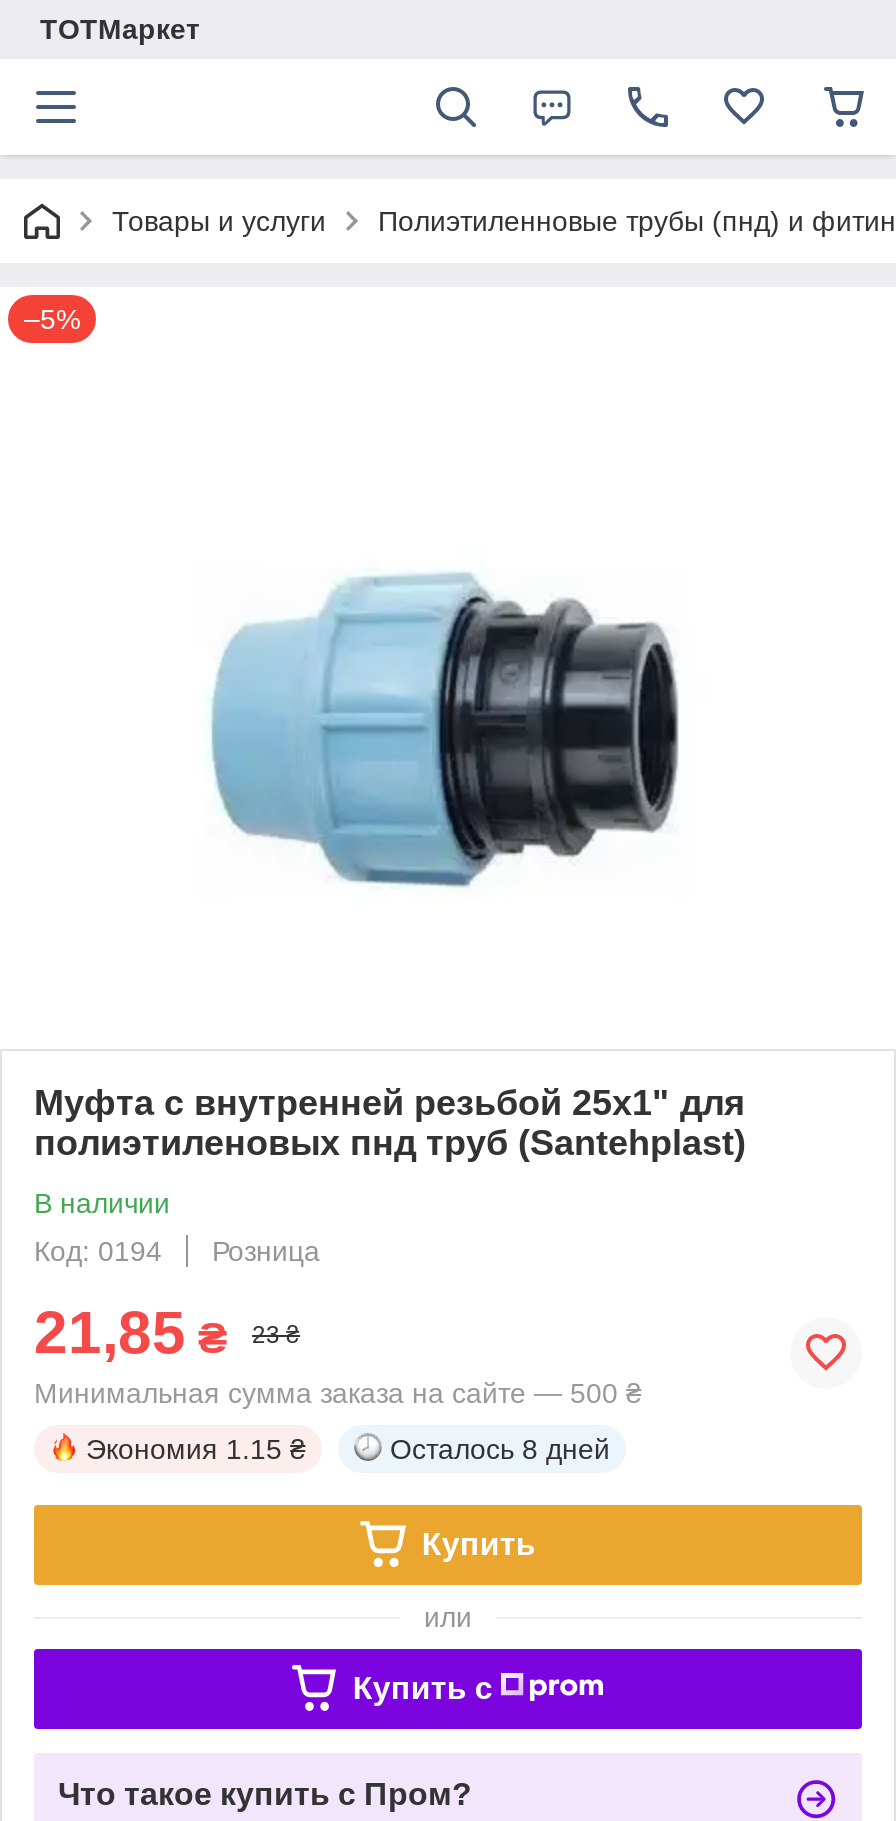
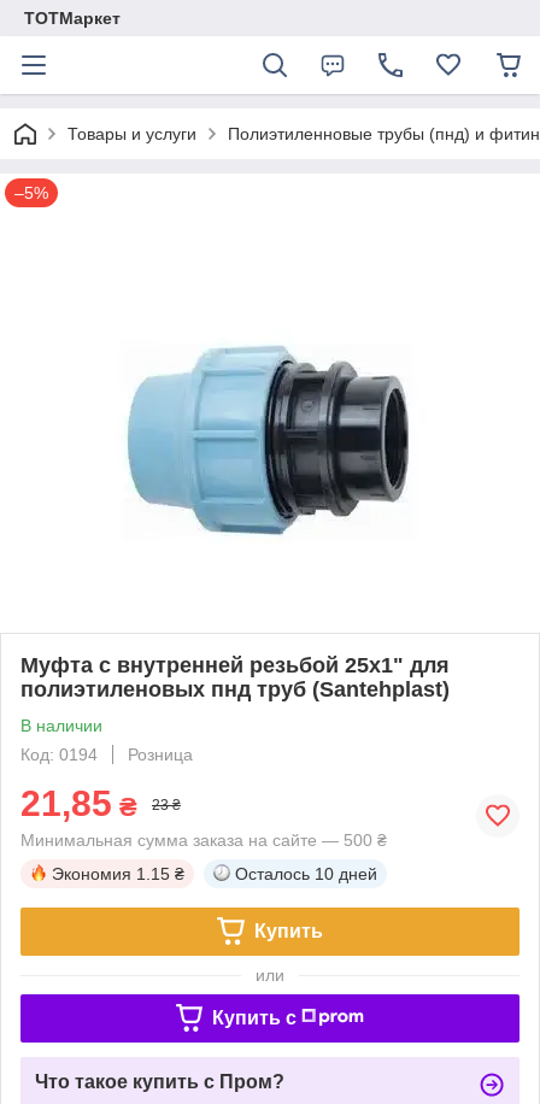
- Осталось 8 дней
+ Осталось 10 дней
